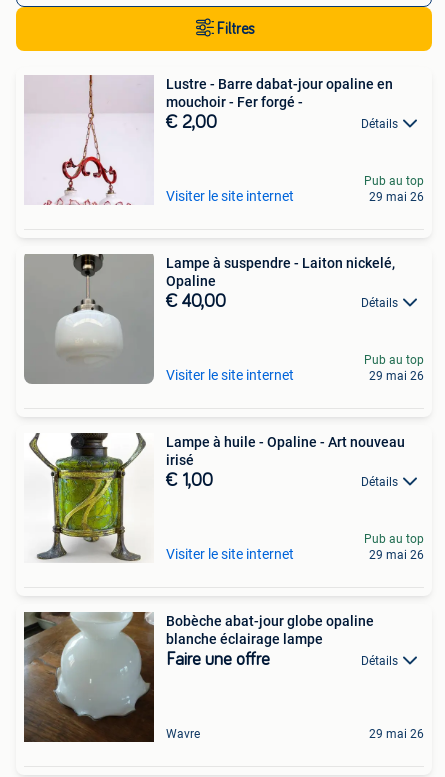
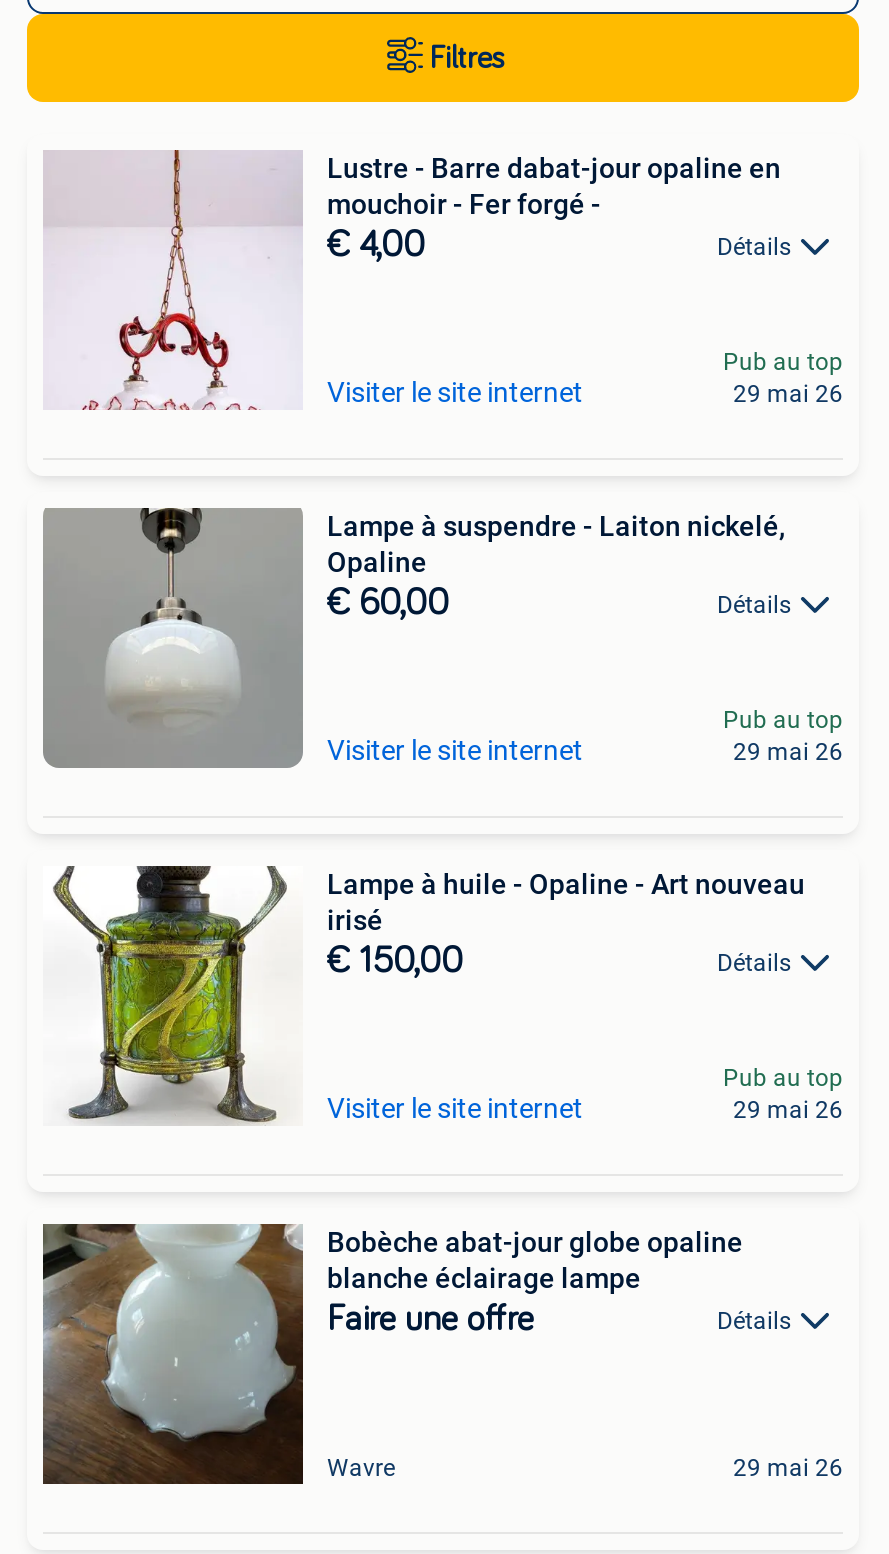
- € 2,00
+ € 4,00

- € 40,00
+ € 60,00

- € 1,00
+ € 150,00
